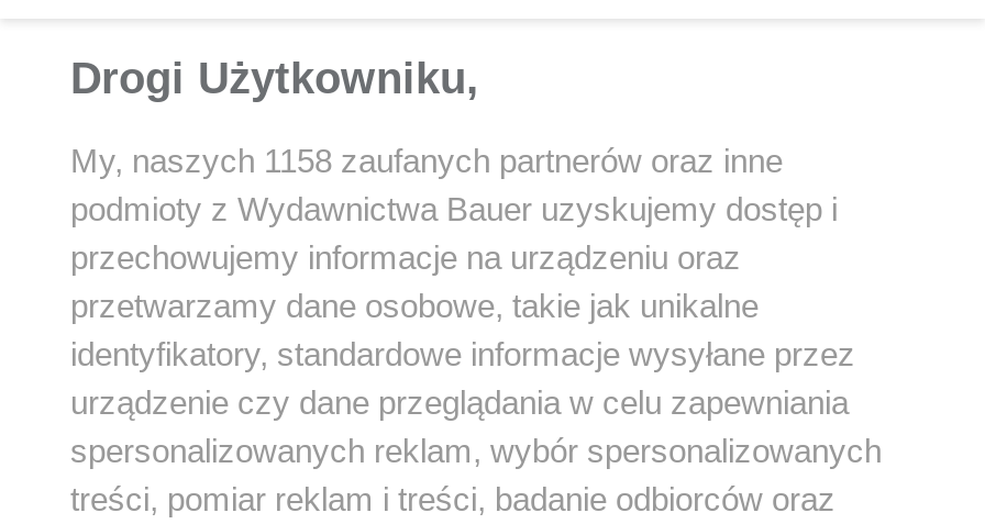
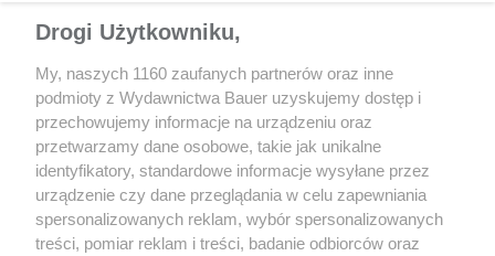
- My, naszych 1158 zaufanych partnerów oraz inne
+ My, naszych 1160 zaufanych partnerów oraz inne
